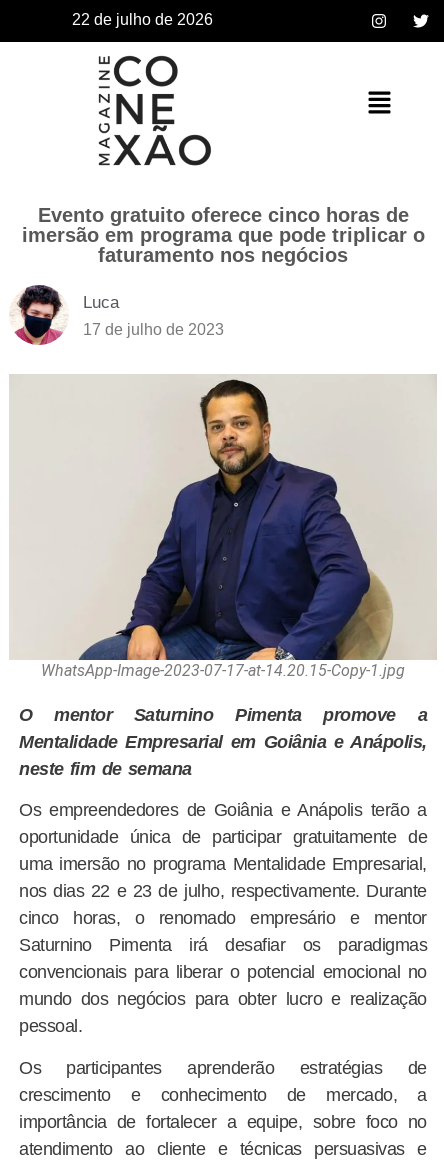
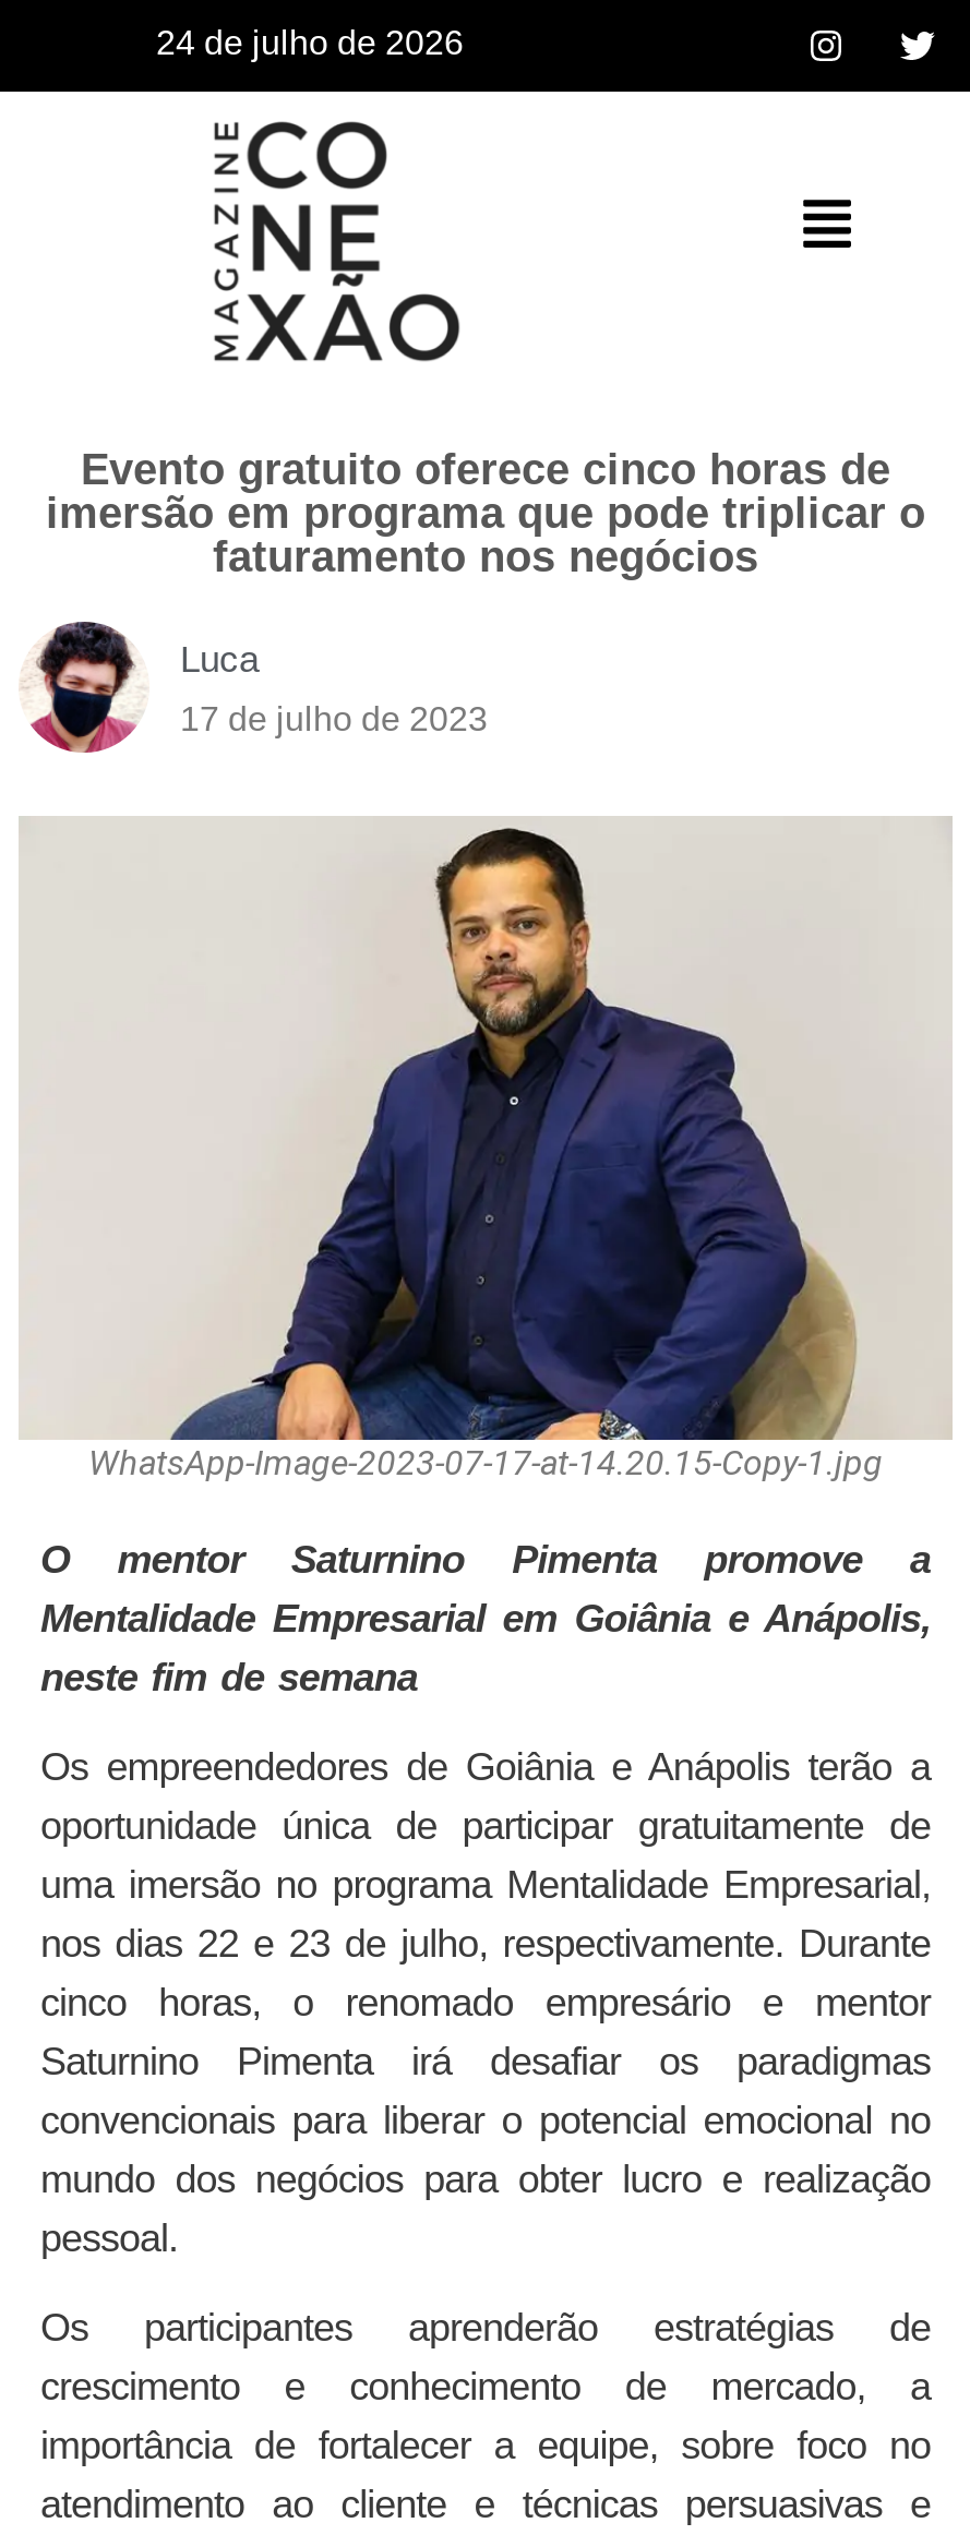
- 22 de julho de 2026
+ 24 de julho de 2026
